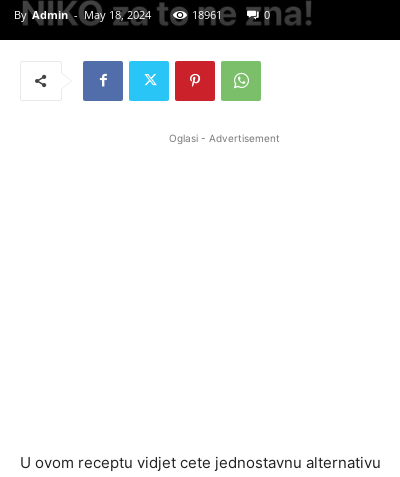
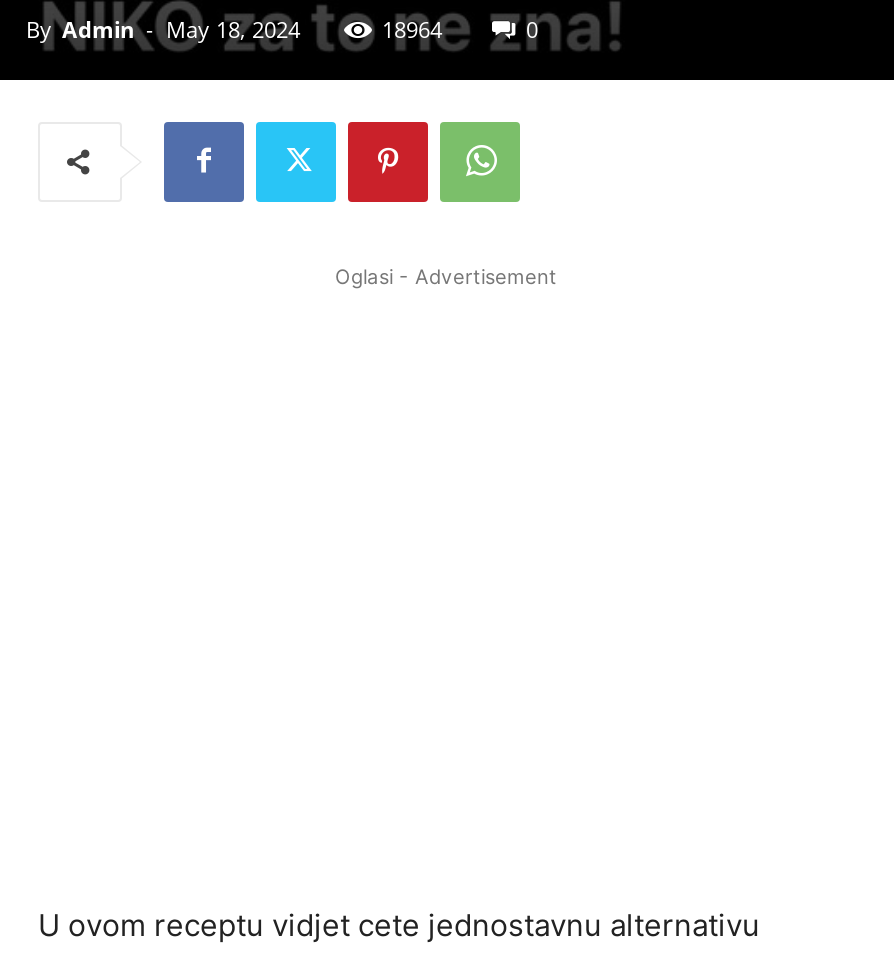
- 18961
+ 18964
